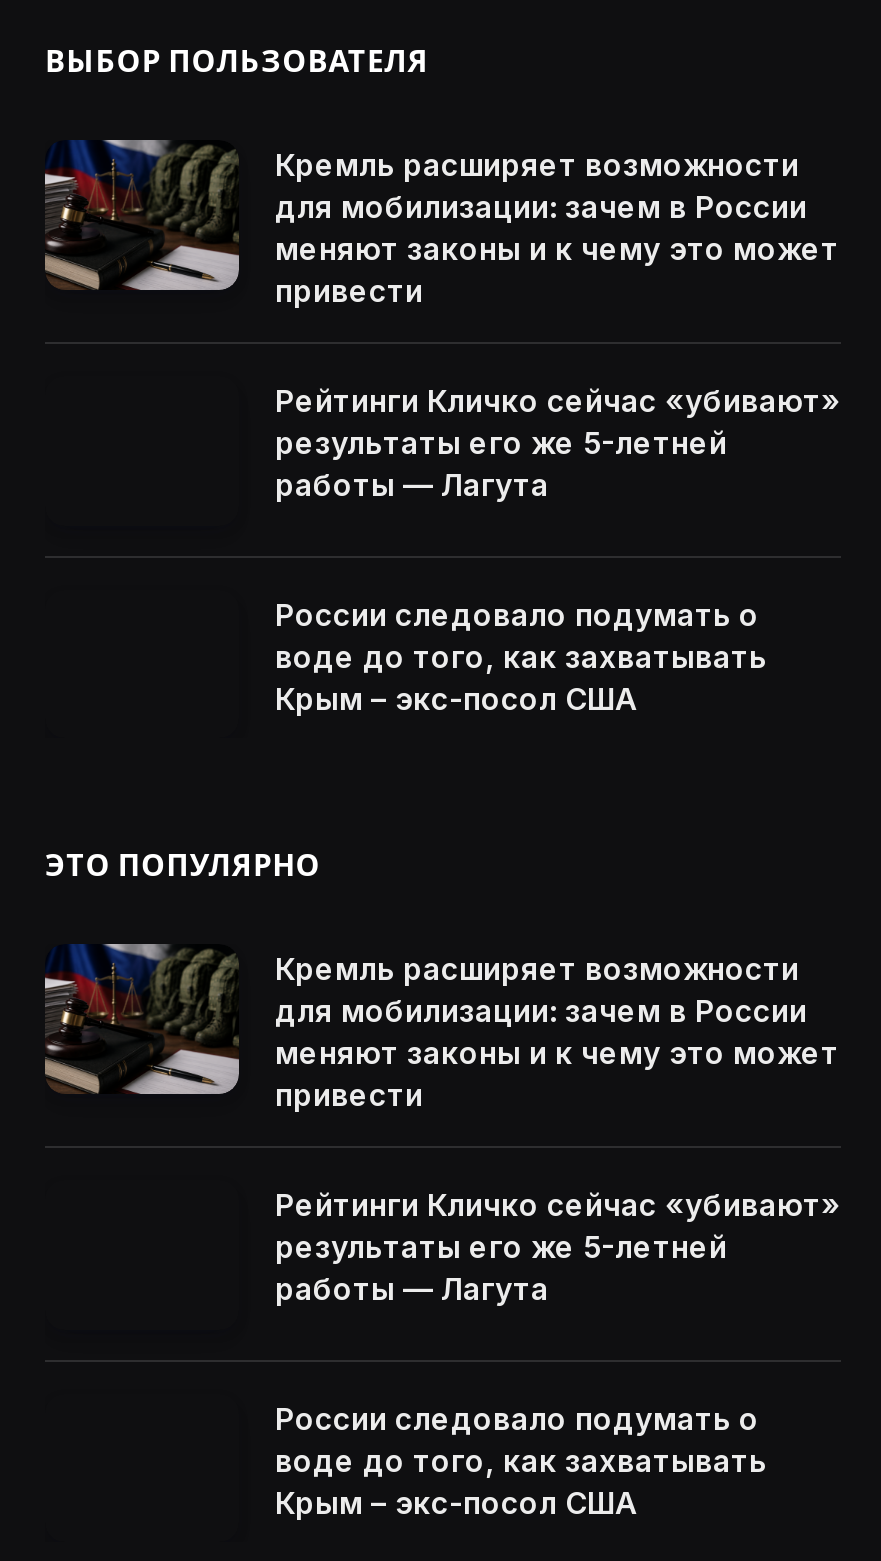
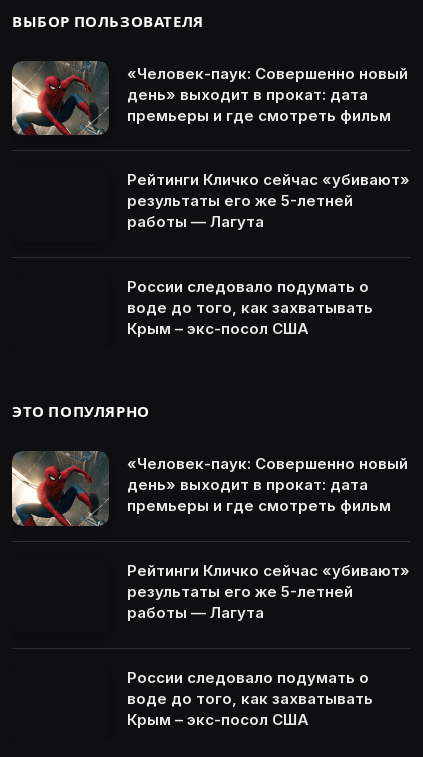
- [image]
- Кремль расширяет возможности
- для мобилизации: зачем в России
- меняют законы и к чему это может
- привести
+ [image]
+ «Человек-паук: Совершенно новый
+ день» выходит в прокат: дата
+ премьеры и где смотреть фильм

- [image]
- Кремль расширяет возможности
- для мобилизации: зачем в России
- меняют законы и к чему это может
- привести
+ [image]
+ «Человек-паук: Совершенно новый
+ день» выходит в прокат: дата
+ премьеры и где смотреть фильм
